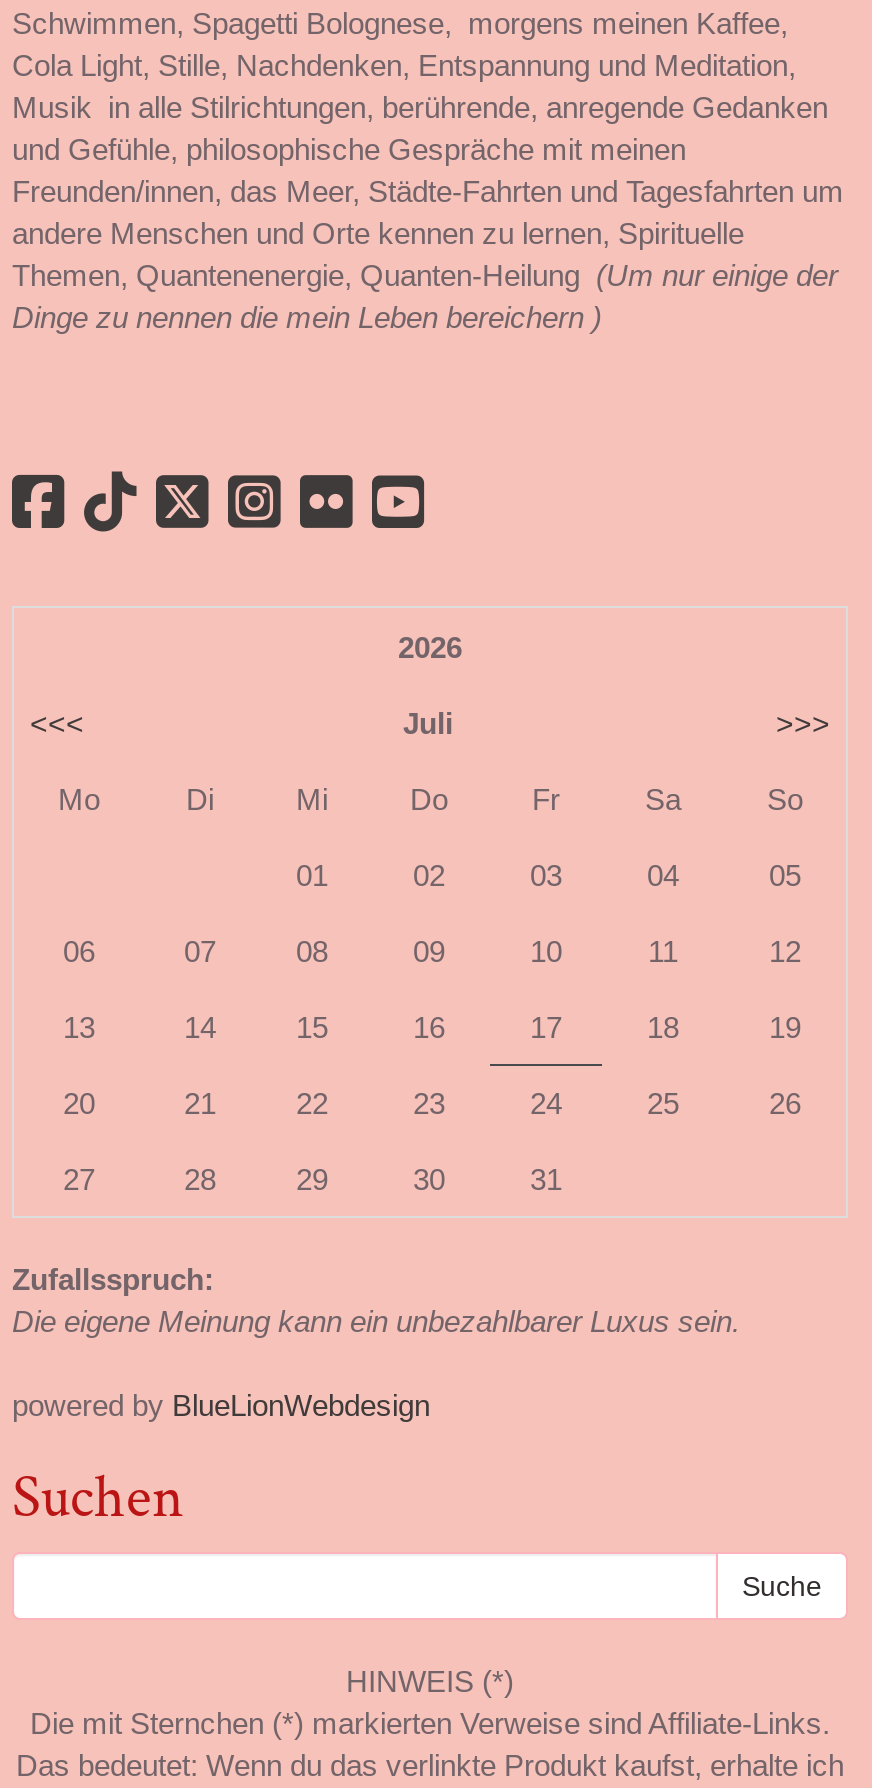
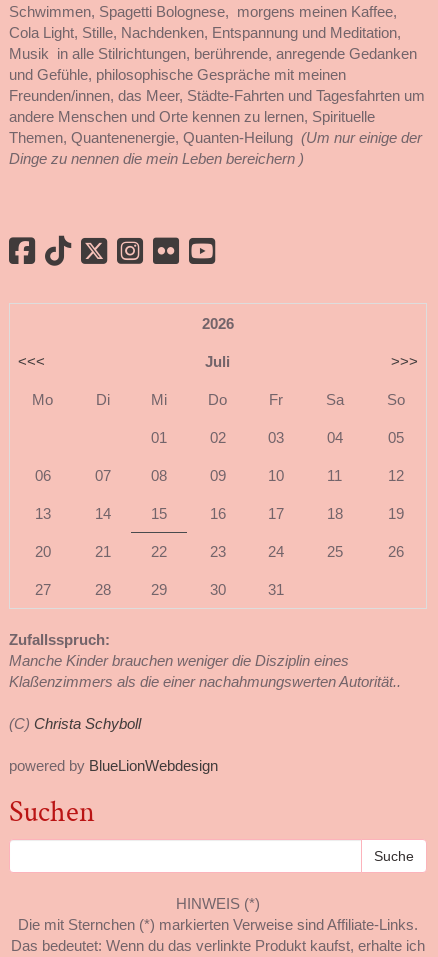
- Die eigene Meinung kann ein unbezahlbarer Luxus sein.
+ Manche Kinder brauchen weniger die Disziplin eines
+ Klaßenzimmers als die einer nachahmungswerten Autorität..
+ (C) Christa Schyboll
